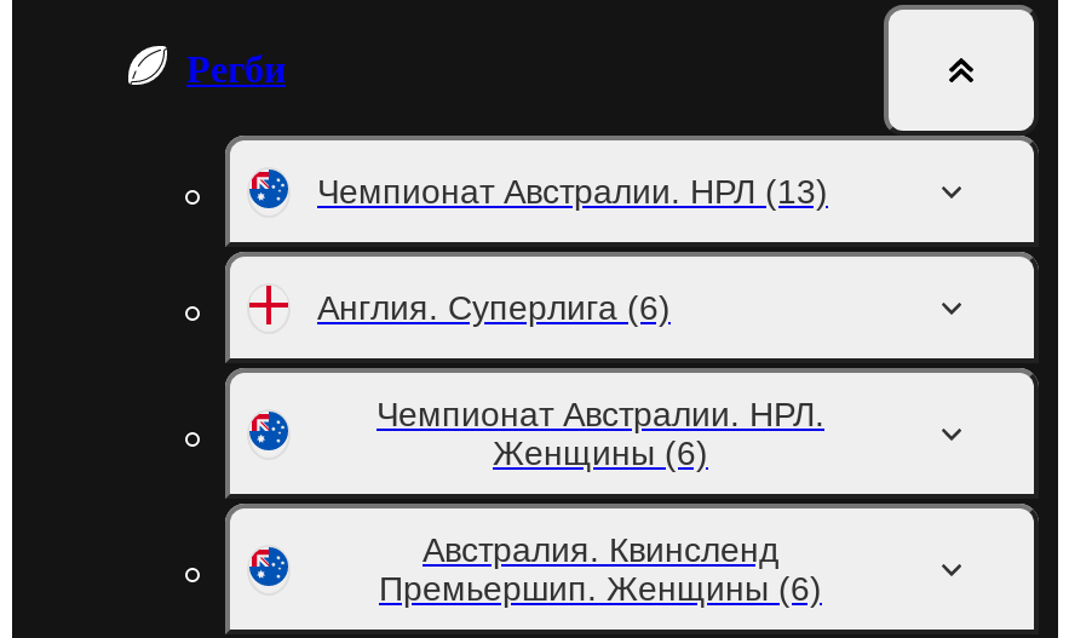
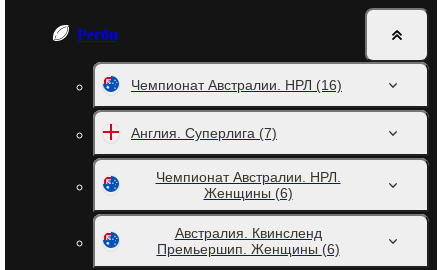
- Чемпионат Австралии. НРЛ (13)
+ Чемпионат Австралии. НРЛ (16)

- Англия. Суперлига (6)
+ Англия. Суперлига (7)
